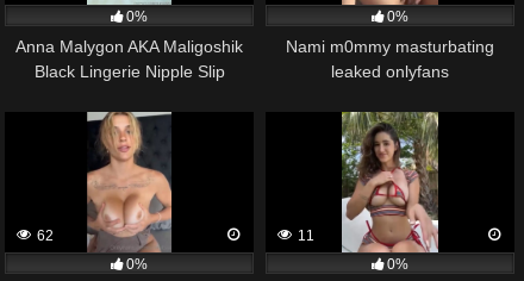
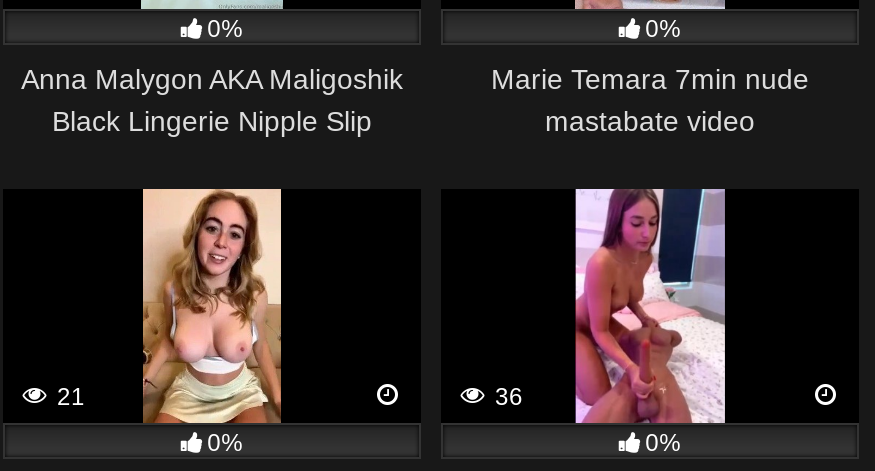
- Nami m0mmy masturbating
- leaked onlyfans
+ Marie Temara 7min nude
+ mastabate video

- [image]
- 62
+ [image]
+ 21

- [image]
- 11
+ [image]
+ 36
